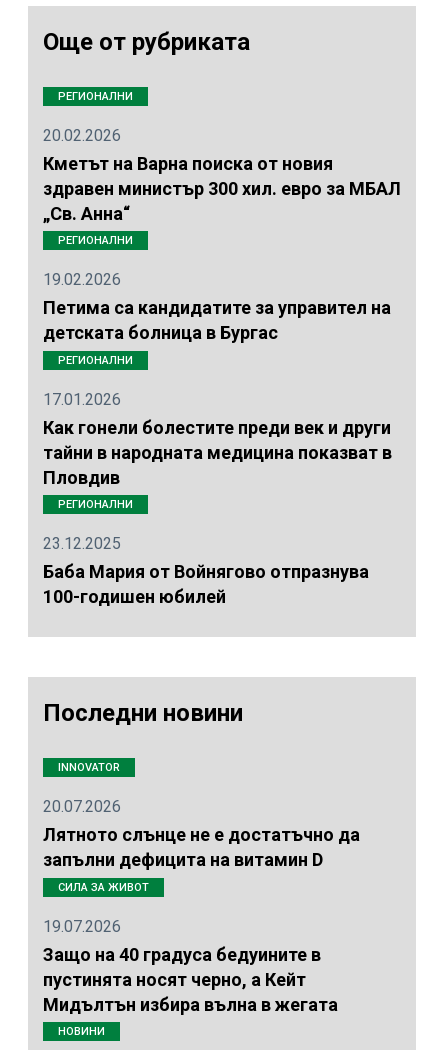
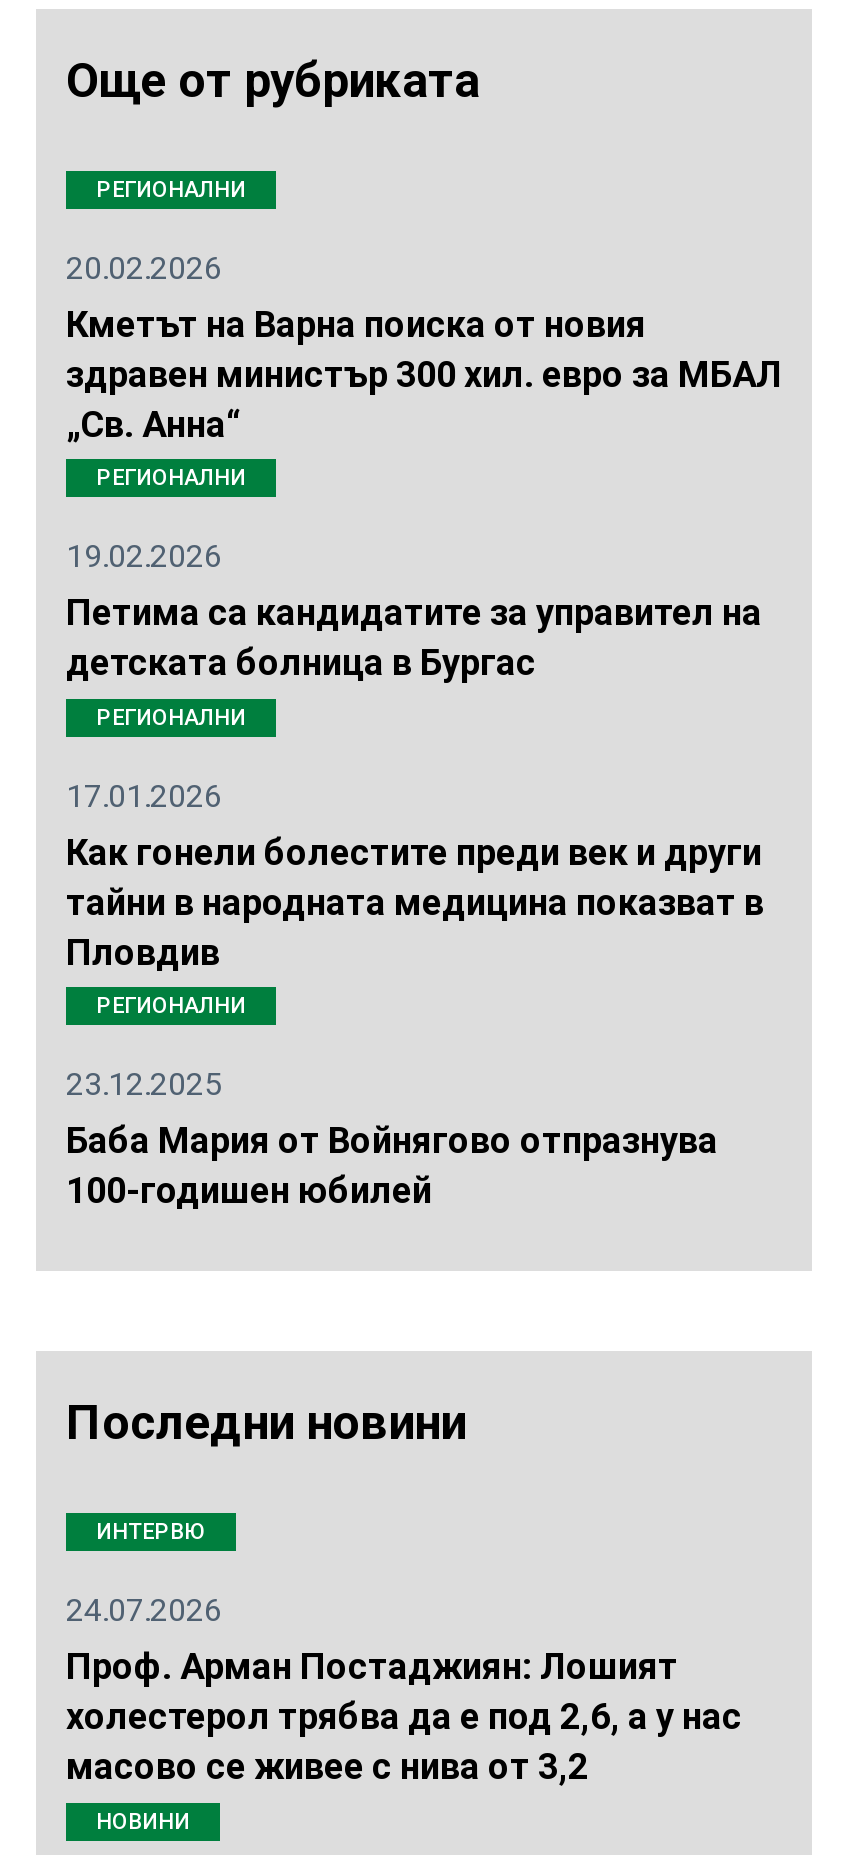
- INNOVATOR
- 20.07.2026
- Лятното слънце не е достатъчно да
- запълни дефицита на витамин D
- СИЛА ЗА ЖИВОТ
- 19.07.2026
- Защо на 40 градуса бедуините в
- пустинята носят черно, а Кейт
- Мидълтън избира вълна в жегата
+ ИНТЕРВЮ
+ 24.07.2026
+ Проф. Арман Постаджиян: Лошият
+ холестерол трябва да е под 2,6, а у нас
+ масово се живее с нива от 3,2
